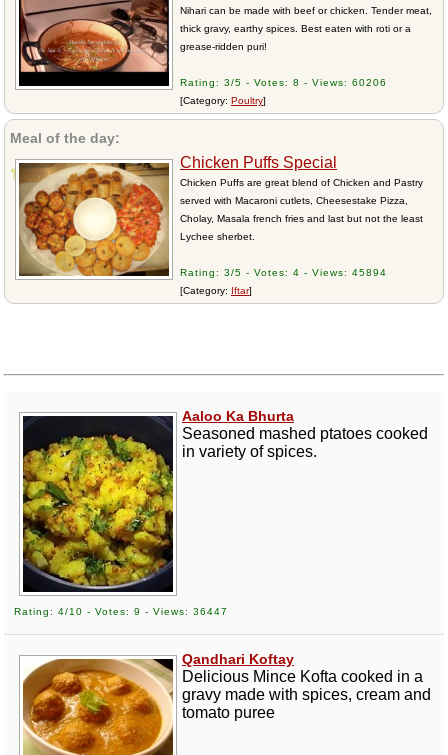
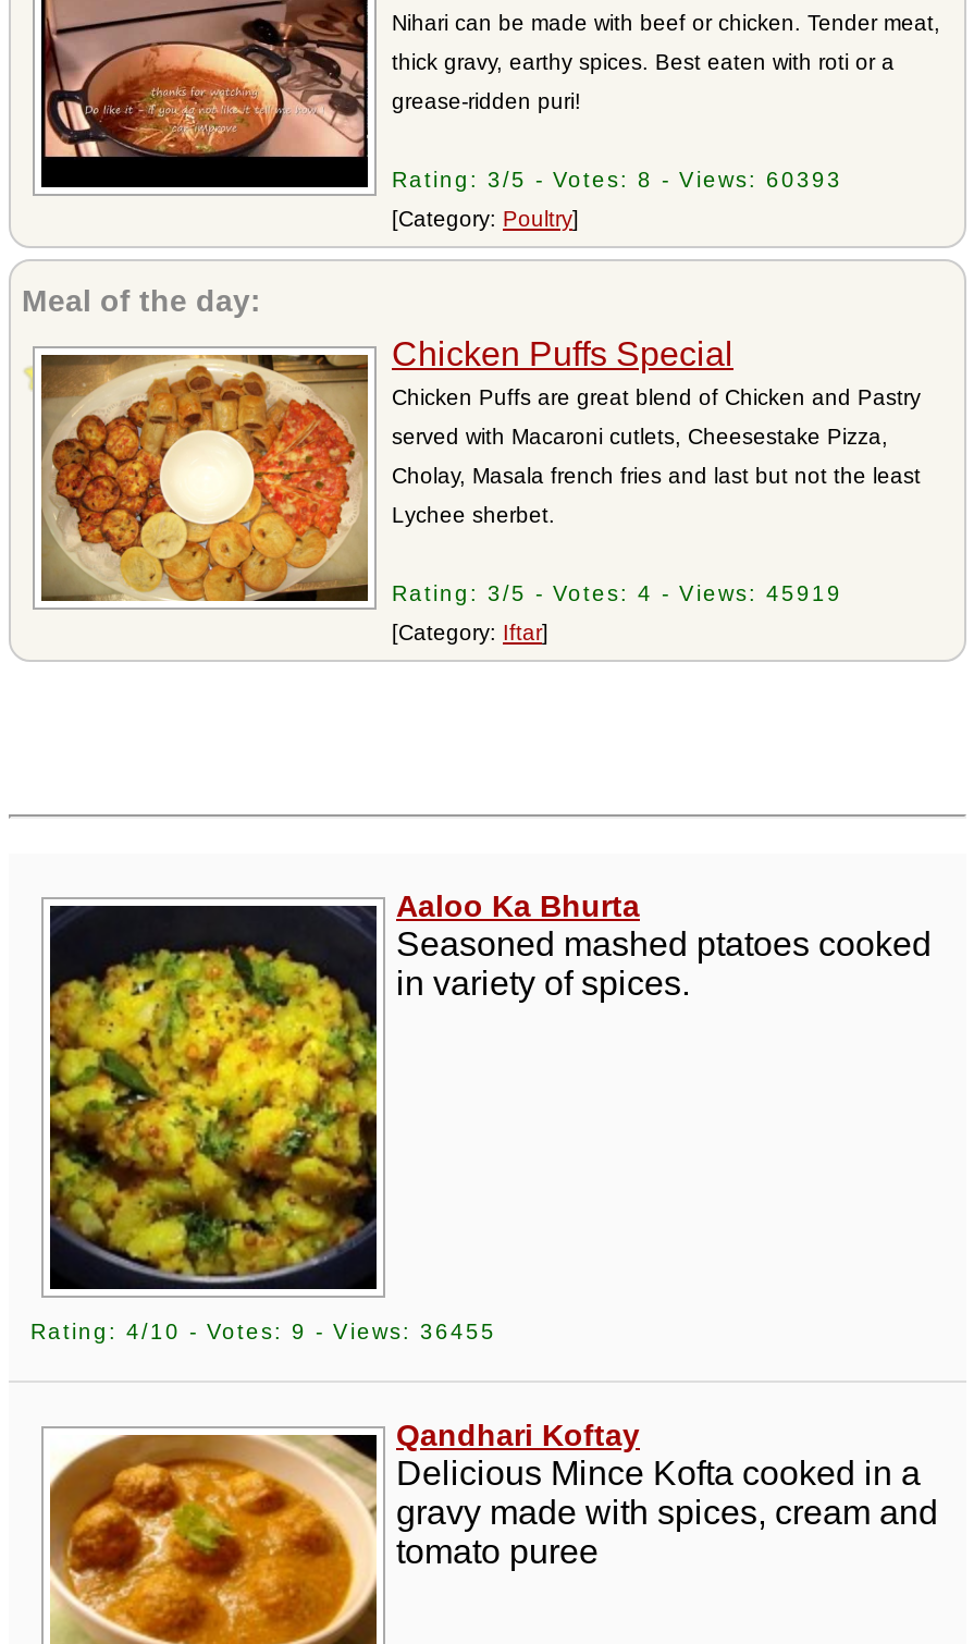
- Rating: 3/5 - Votes: 8 - Views: 60206
+ Rating: 3/5 - Votes: 8 - Views: 60393

- Rating: 3/5 - Votes: 4 - Views: 45894
+ Rating: 3/5 - Votes: 4 - Views: 45919

- Rating: 4/10 - Votes: 9 - Views: 36447
+ Rating: 4/10 - Votes: 9 - Views: 36455
